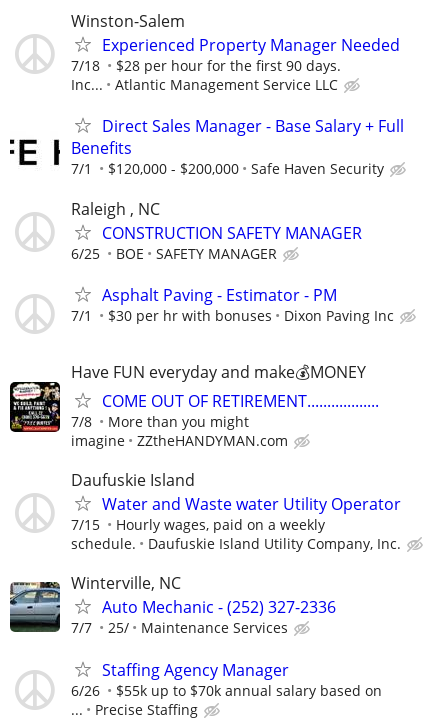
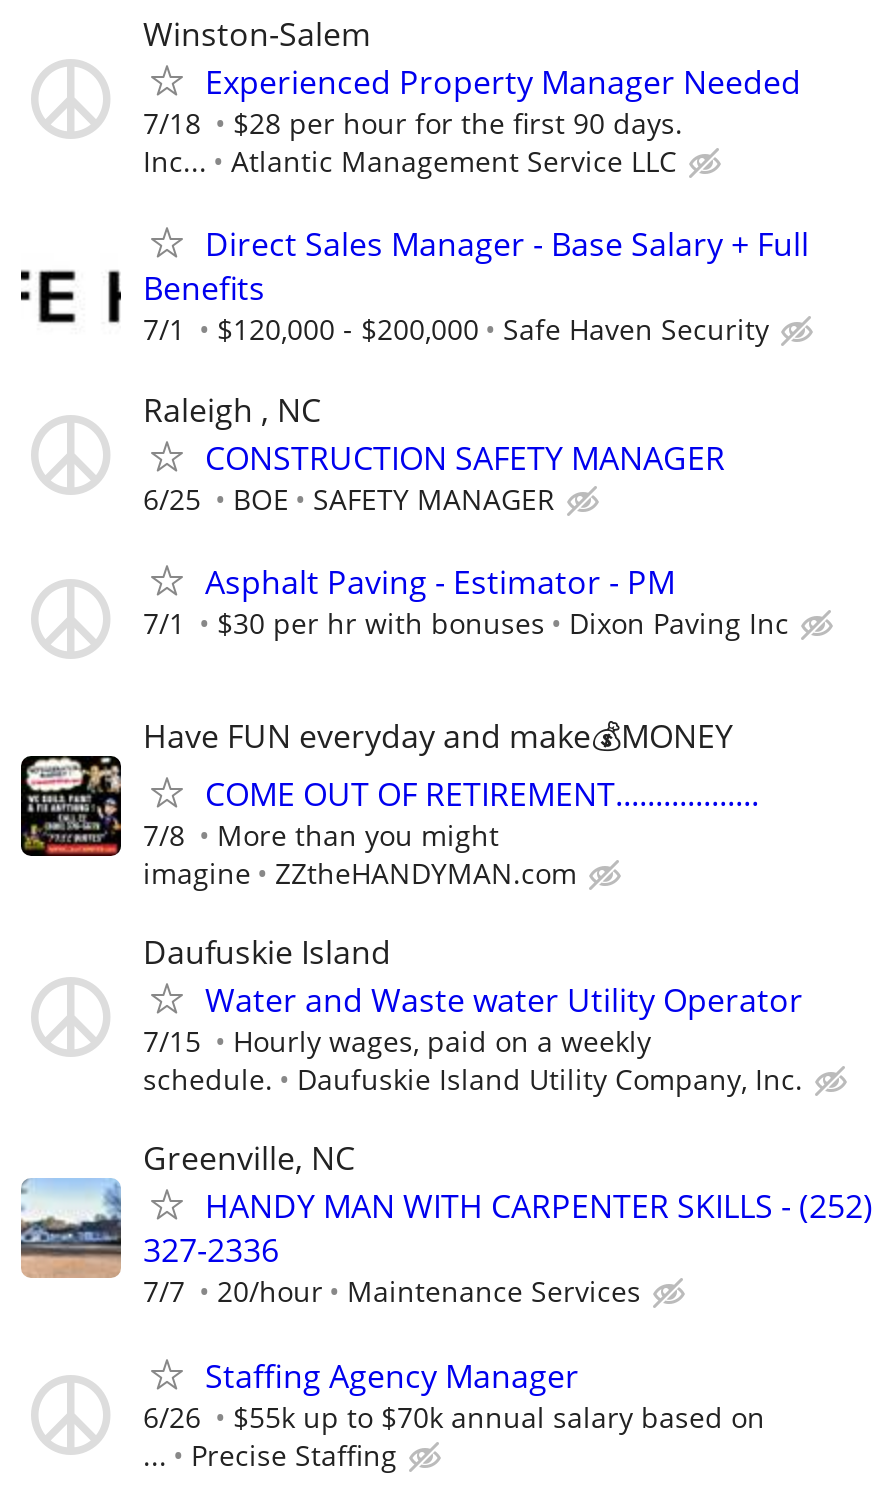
- [image]
- Winterville, NC
- Auto Mechanic - (252) 327-2336
+ [image]
+ Greenville, NC
+ HANDY MAN WITH CARPENTER SKILLS - (252)
+ 327-2336

- 7/7 25/ Maintenance Services
+ 7/7 20/hour Maintenance Services
